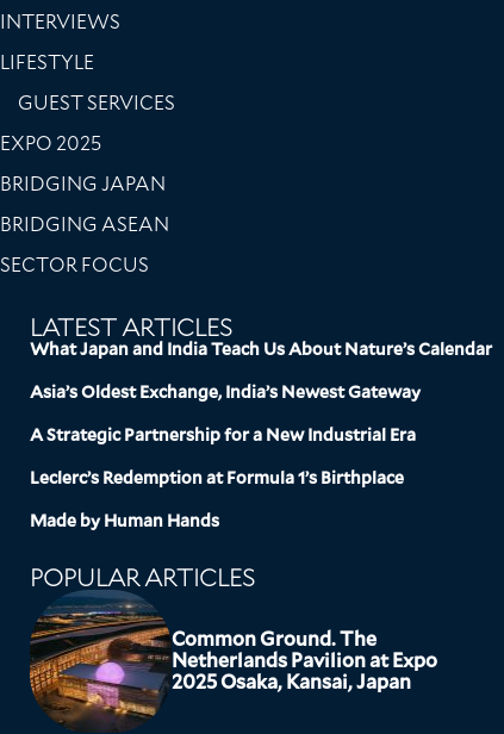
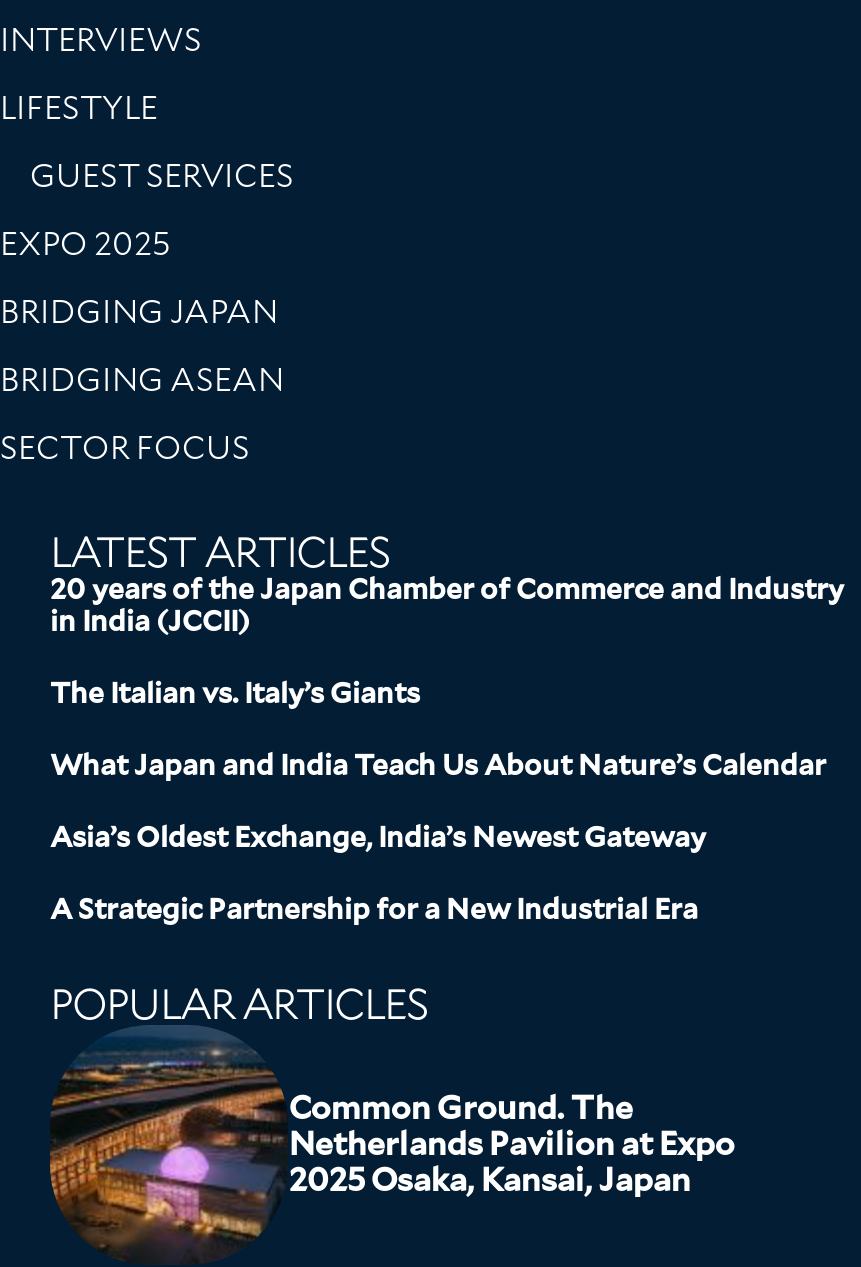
+ 20 years of the Japan Chamber of Commerce and Industry
+ in India (JCCII)
+ The Italian vs. Italy’s Giants

moved down: What Japan and India Teach Us About Nature’s Calendar | Asia’s Oldest Exchange, India’s Newest Gateway | A Strategic Partnership for a New Industrial Era

- Leclerc’s Redemption at Formula 1’s Birthplace
- Made by Human Hands
